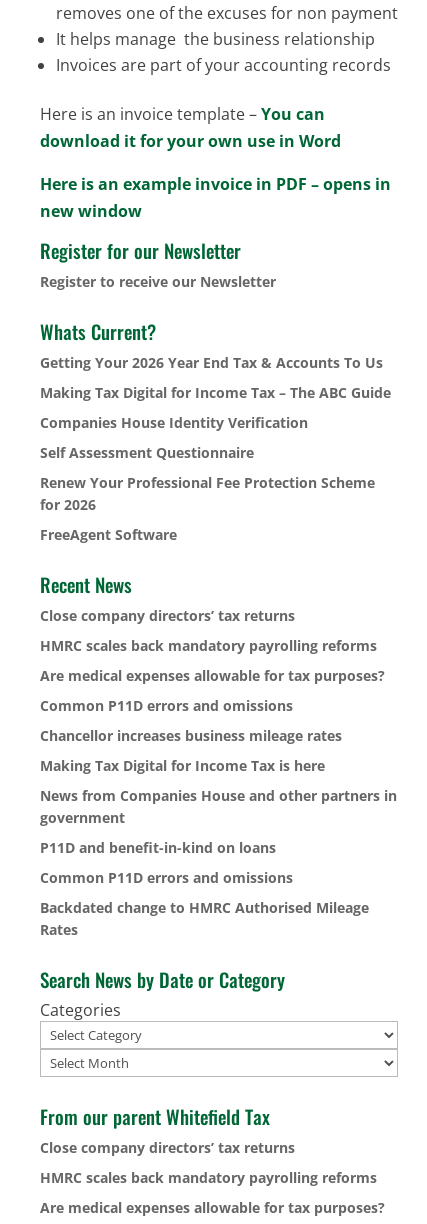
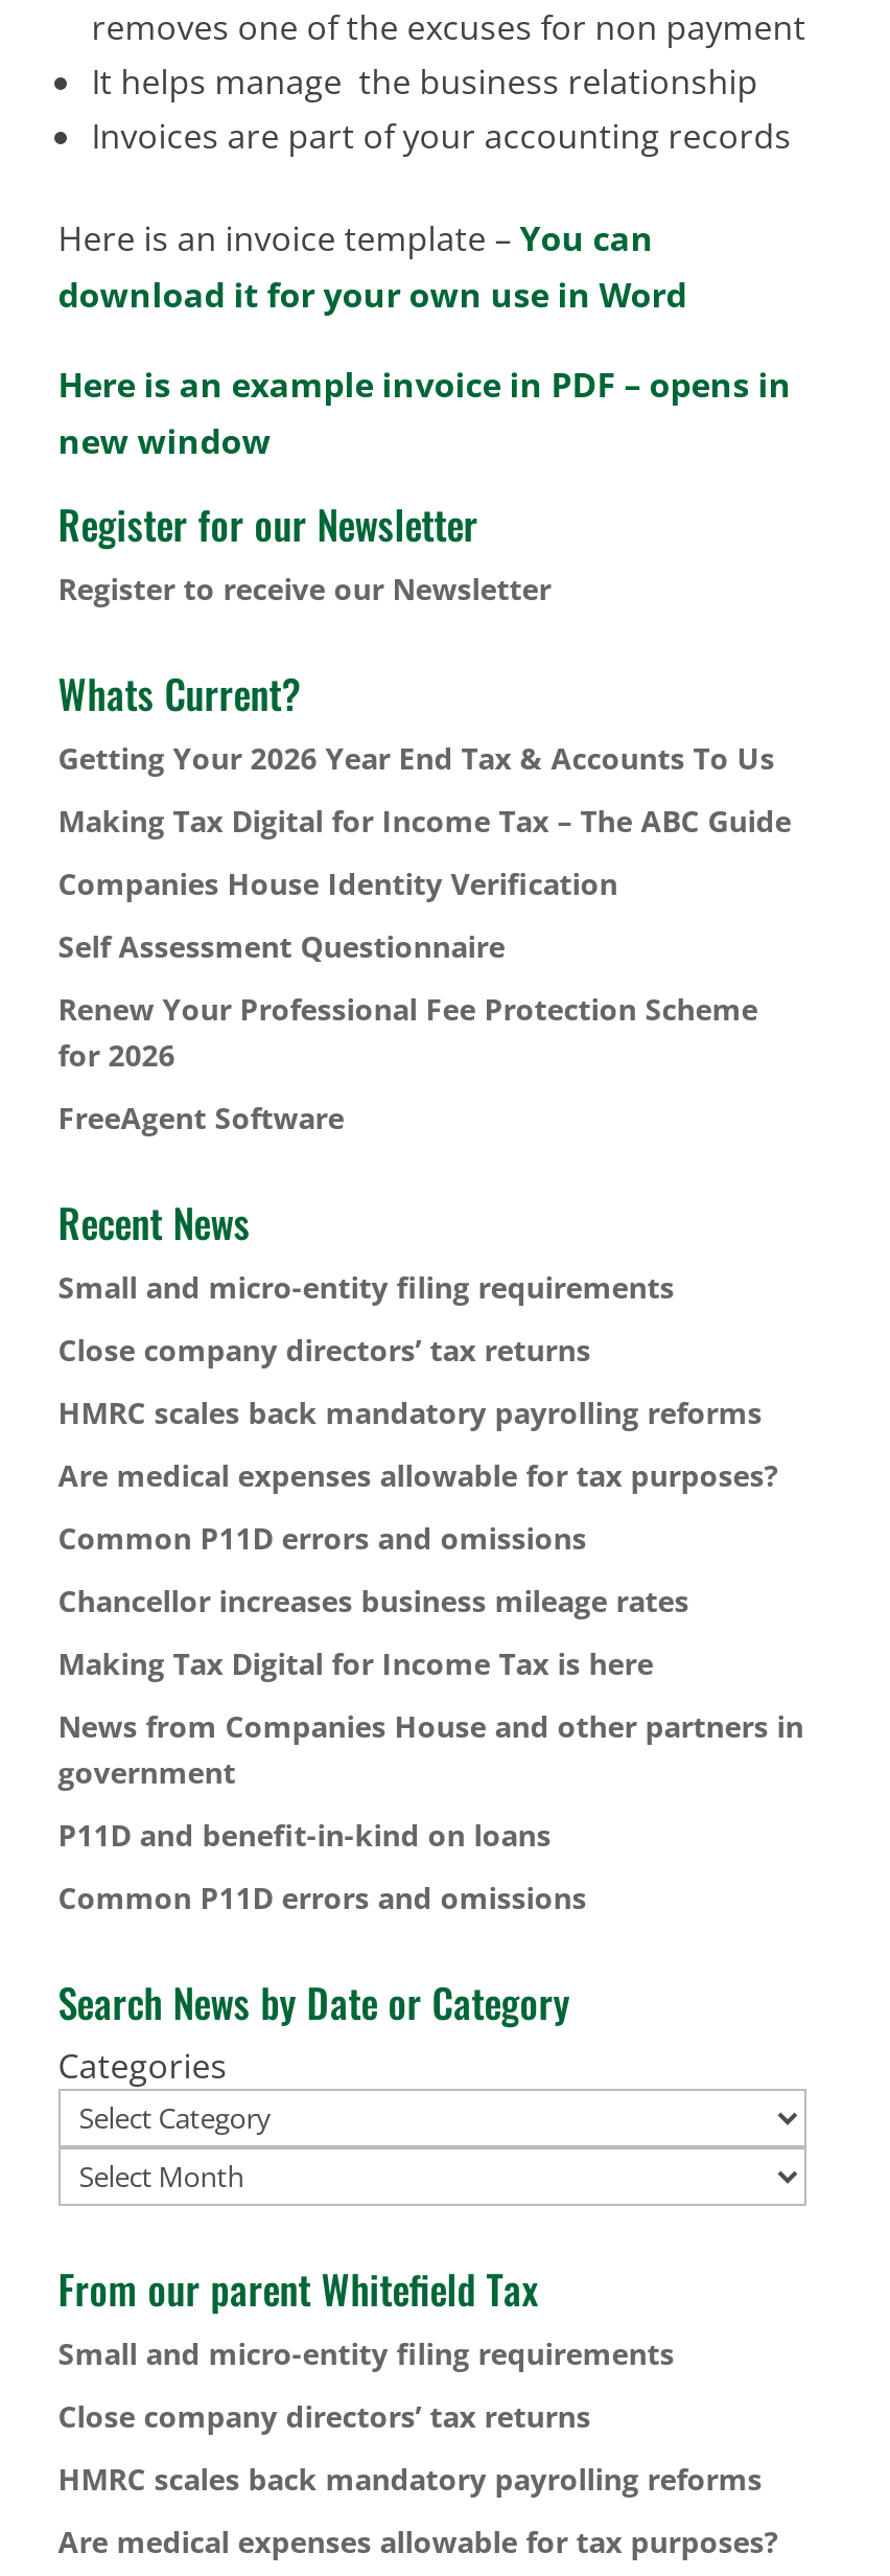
+ Small and micro-entity filing requirements

moved down: Close company directors’ tax returns | HMRC scales back mandatory payrolling reforms | Are medical expenses allowable for tax purposes? | ... | P11D and benefit-in-kind on loans | Common P11D errors and omissions

- Backdated change to HMRC Authorised Mileage
- Rates

moved up: Search News by Date or Category | Categories | From our parent Whitefield Tax

+ Small and micro-entity filing requirements
